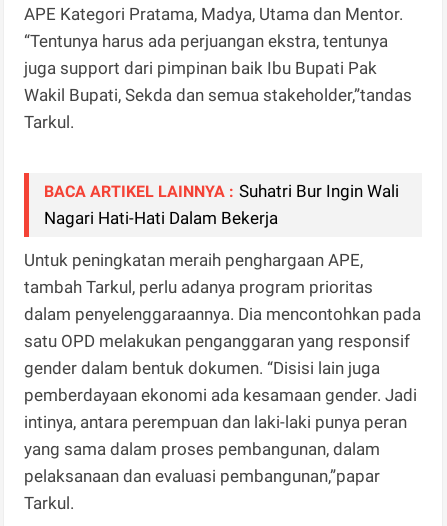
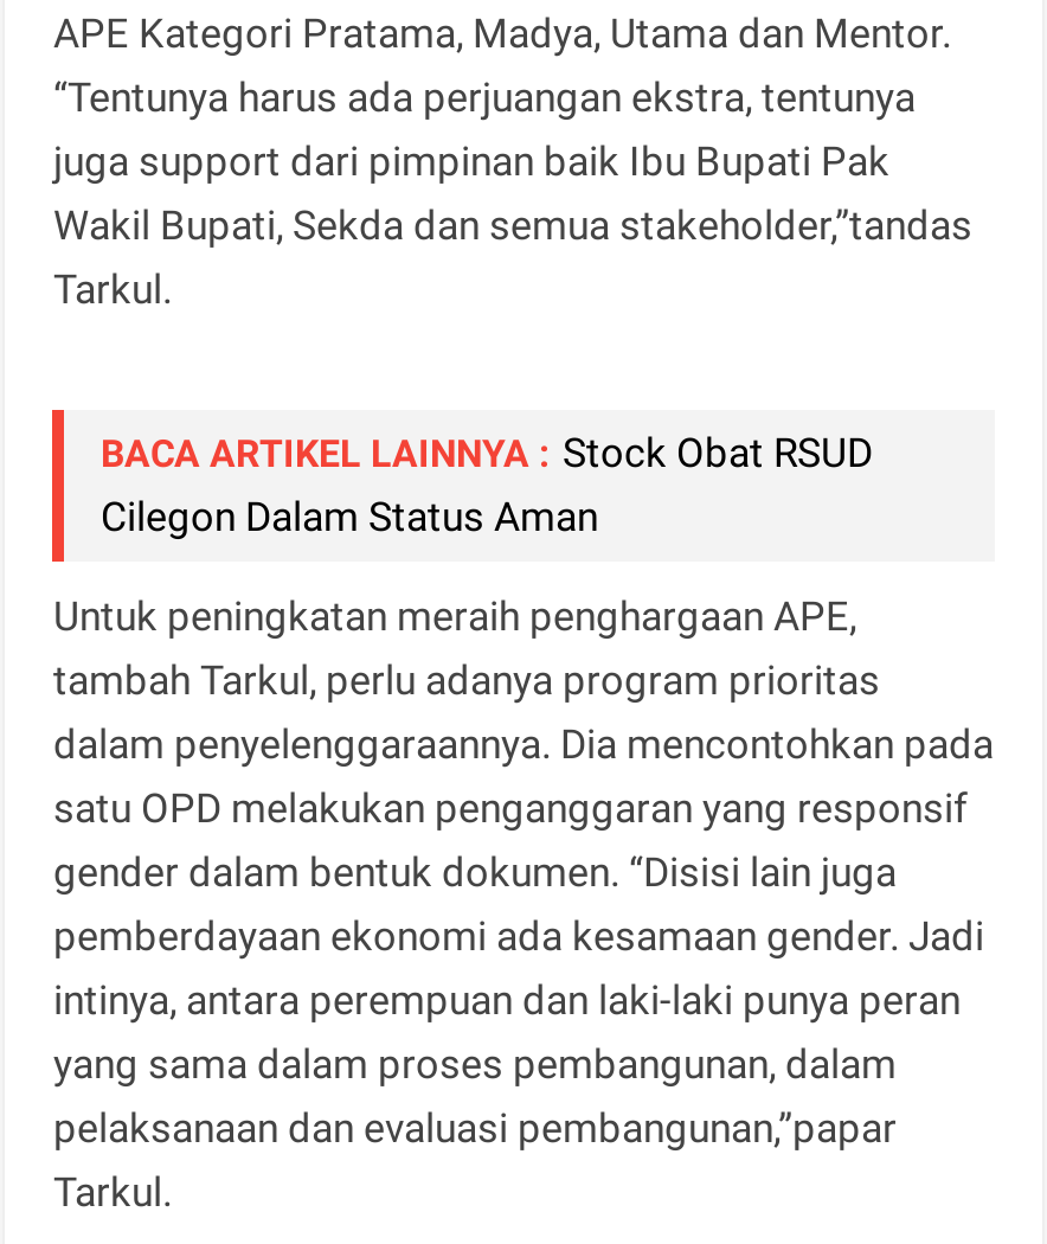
- BACA ARTIKEL LAINNYA : Suhatri Bur Ingin Wali
- Nagari Hati-Hati Dalam Bekerja
+ BACA ARTIKEL LAINNYA : Stock Obat RSUD
+ Cilegon Dalam Status Aman
